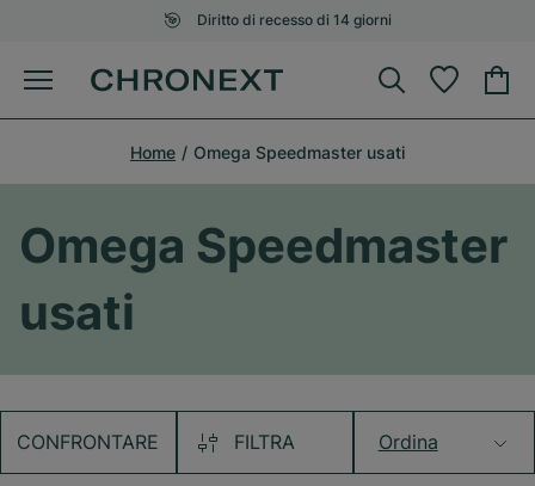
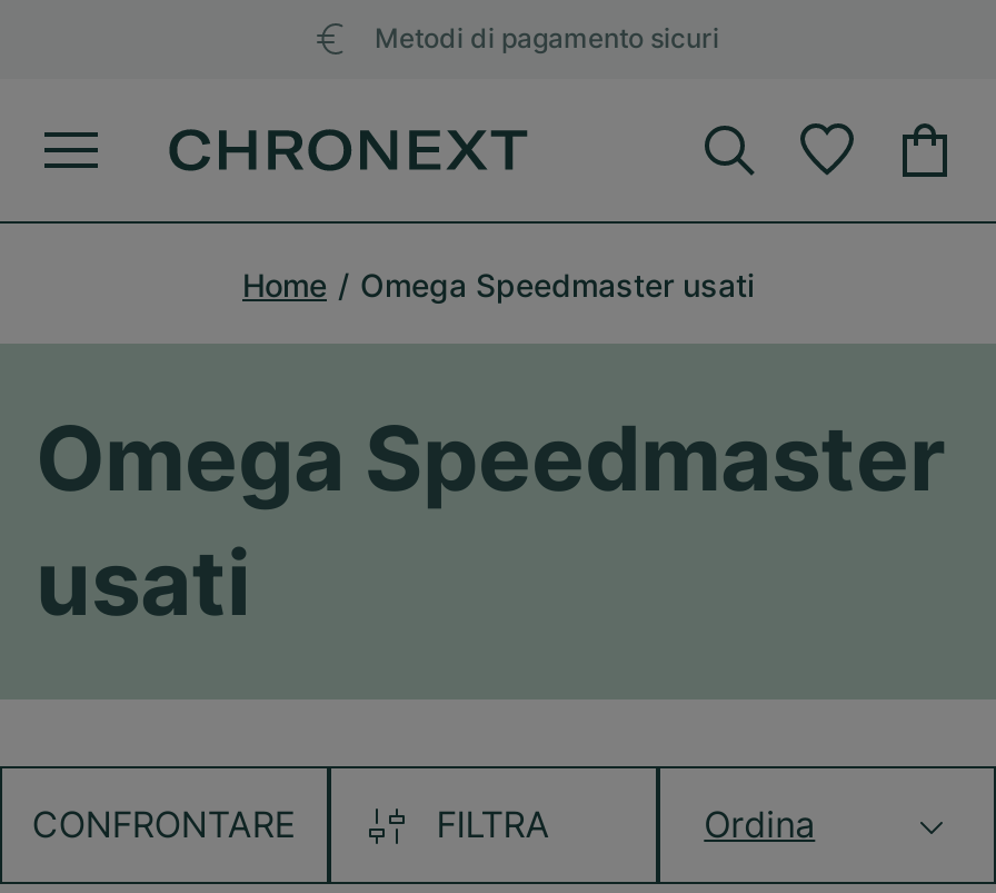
- Diritto di recesso di 14 giorni
+ Metodi di pagamento sicuri
